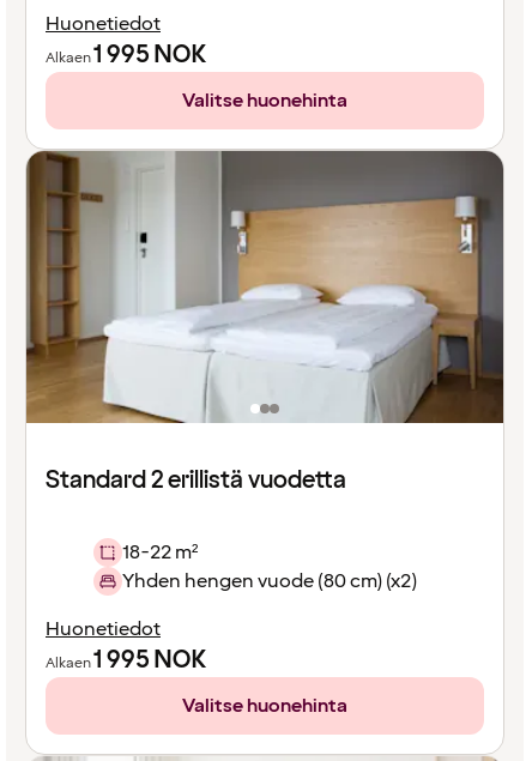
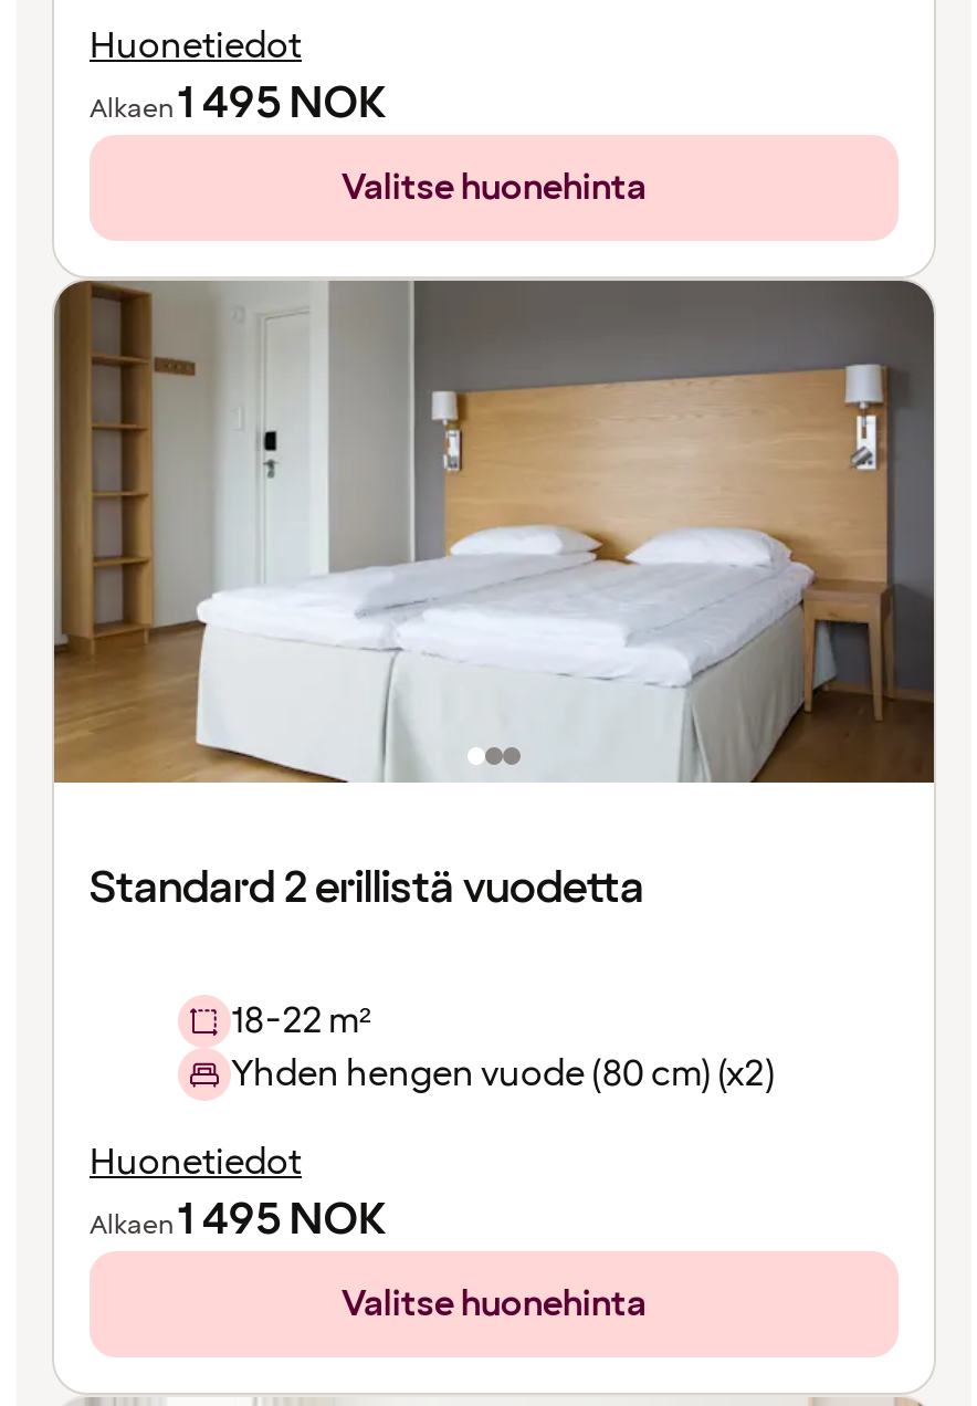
- Alkaen 1 995 NOK
+ Alkaen 1 495 NOK

- Alkaen 1 995 NOK
+ Alkaen 1 495 NOK
